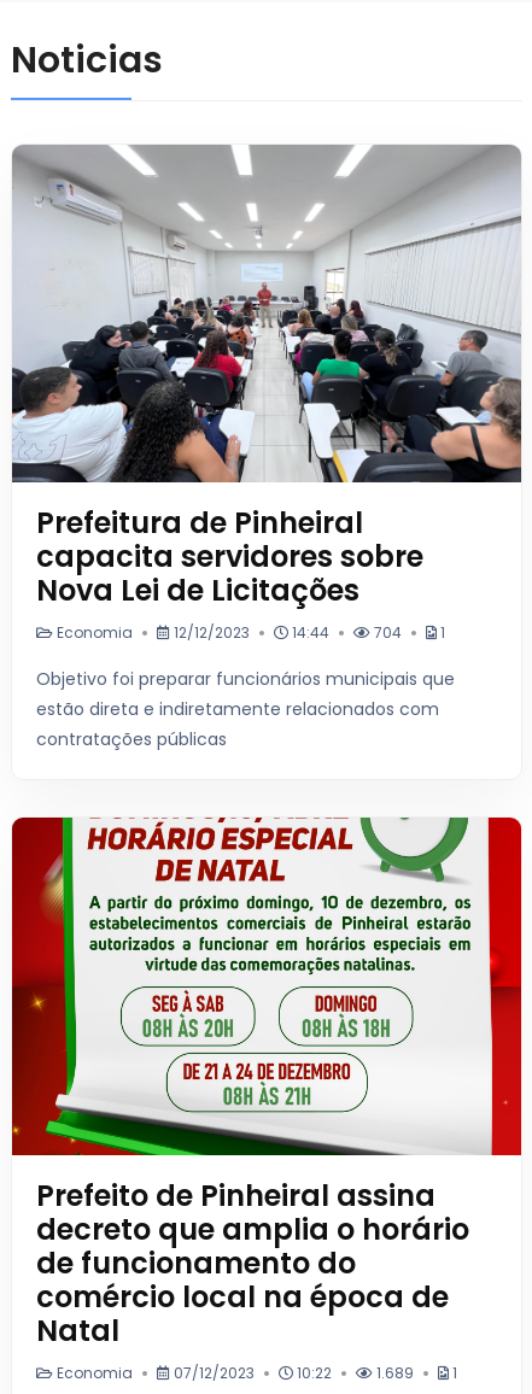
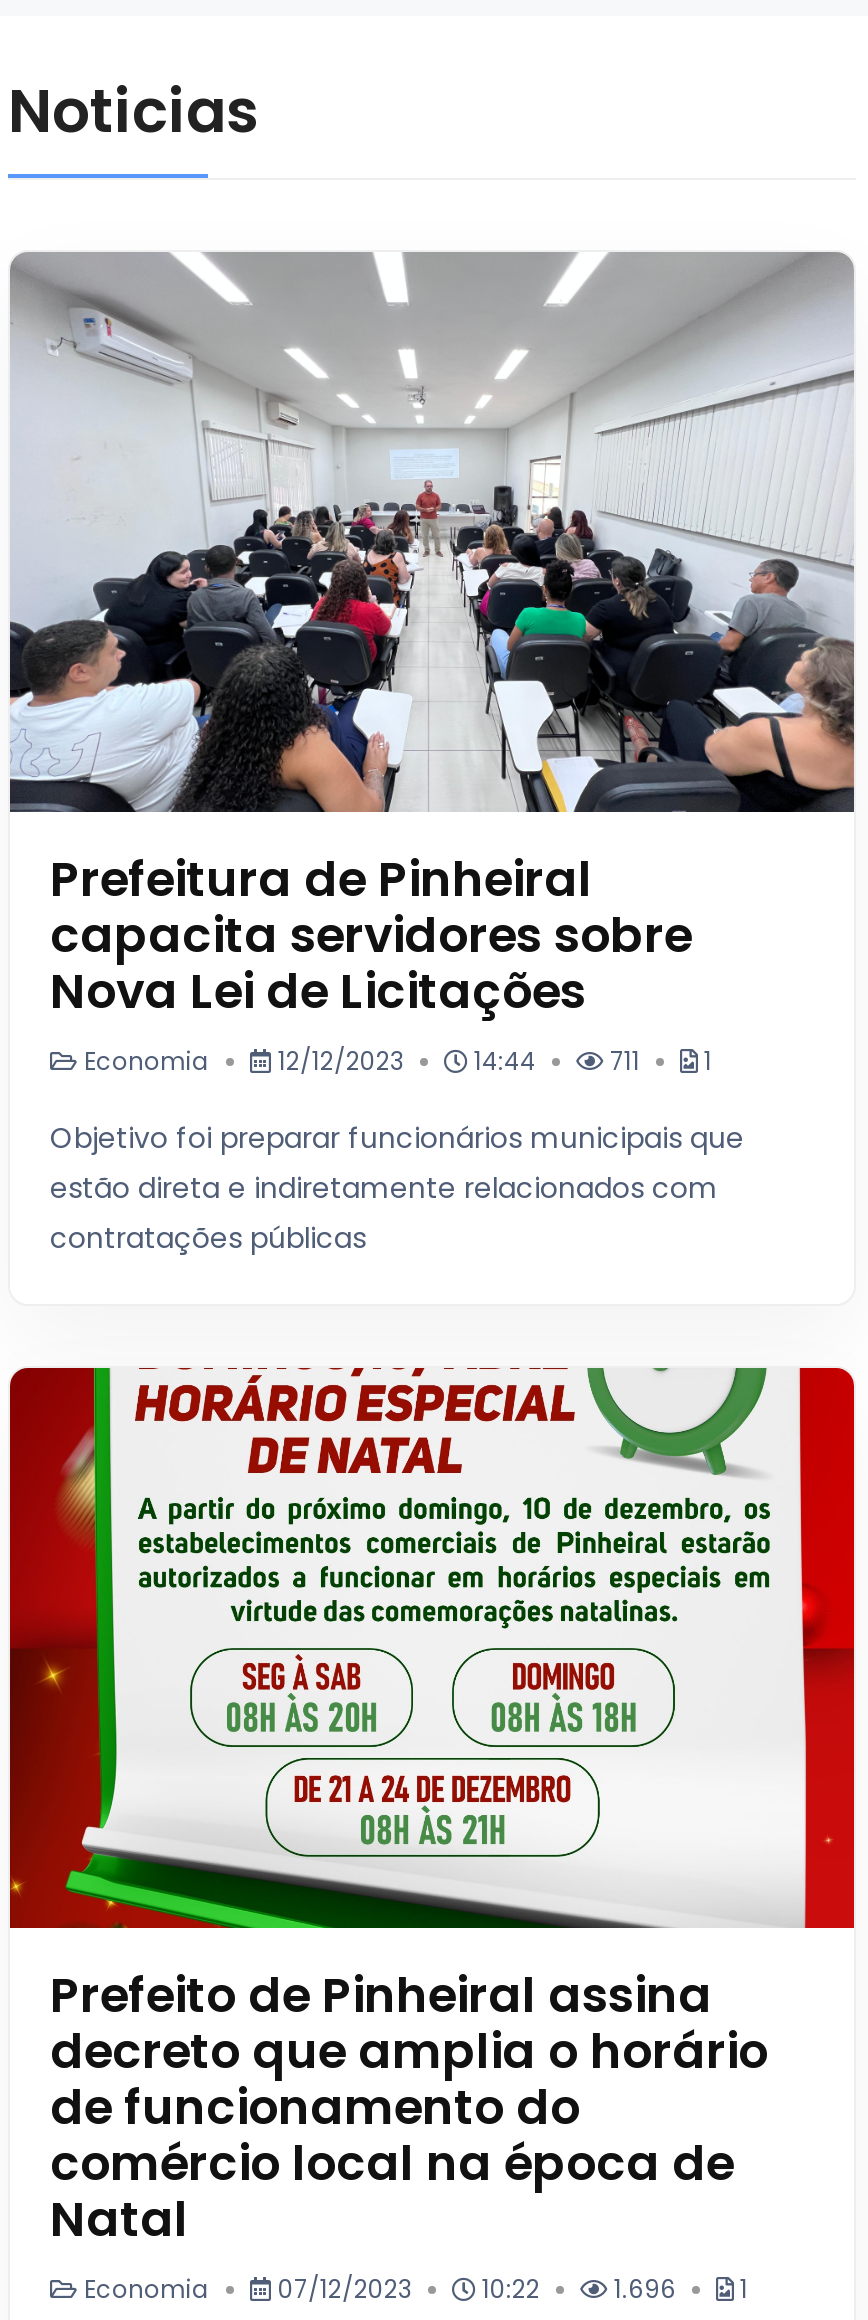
- 704 1
+ 711 1

- 1.689 1
+ 1.696 1
